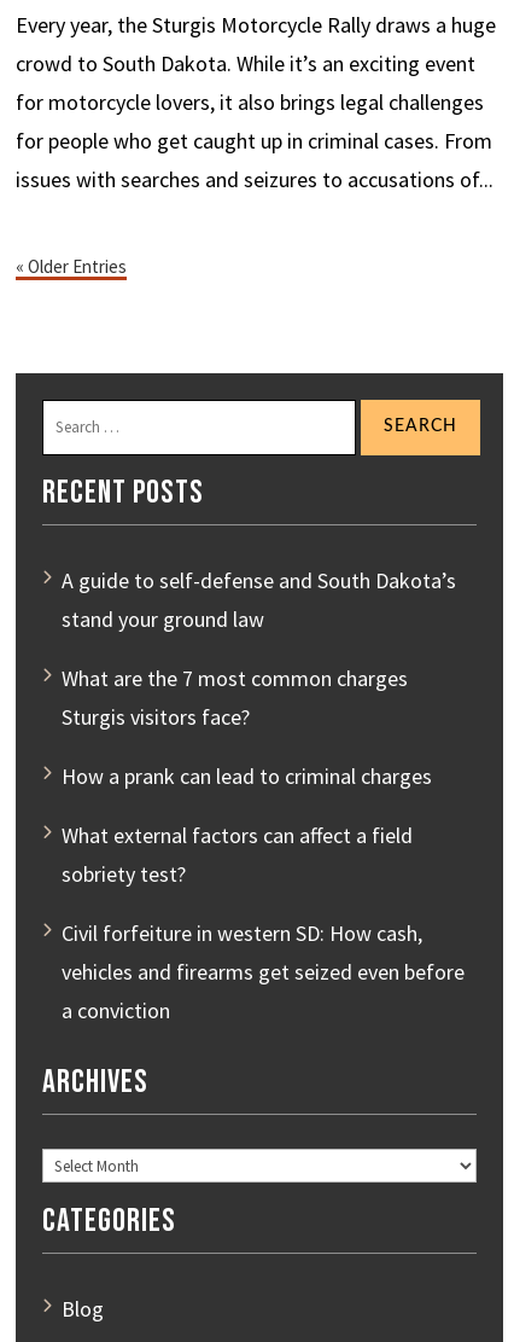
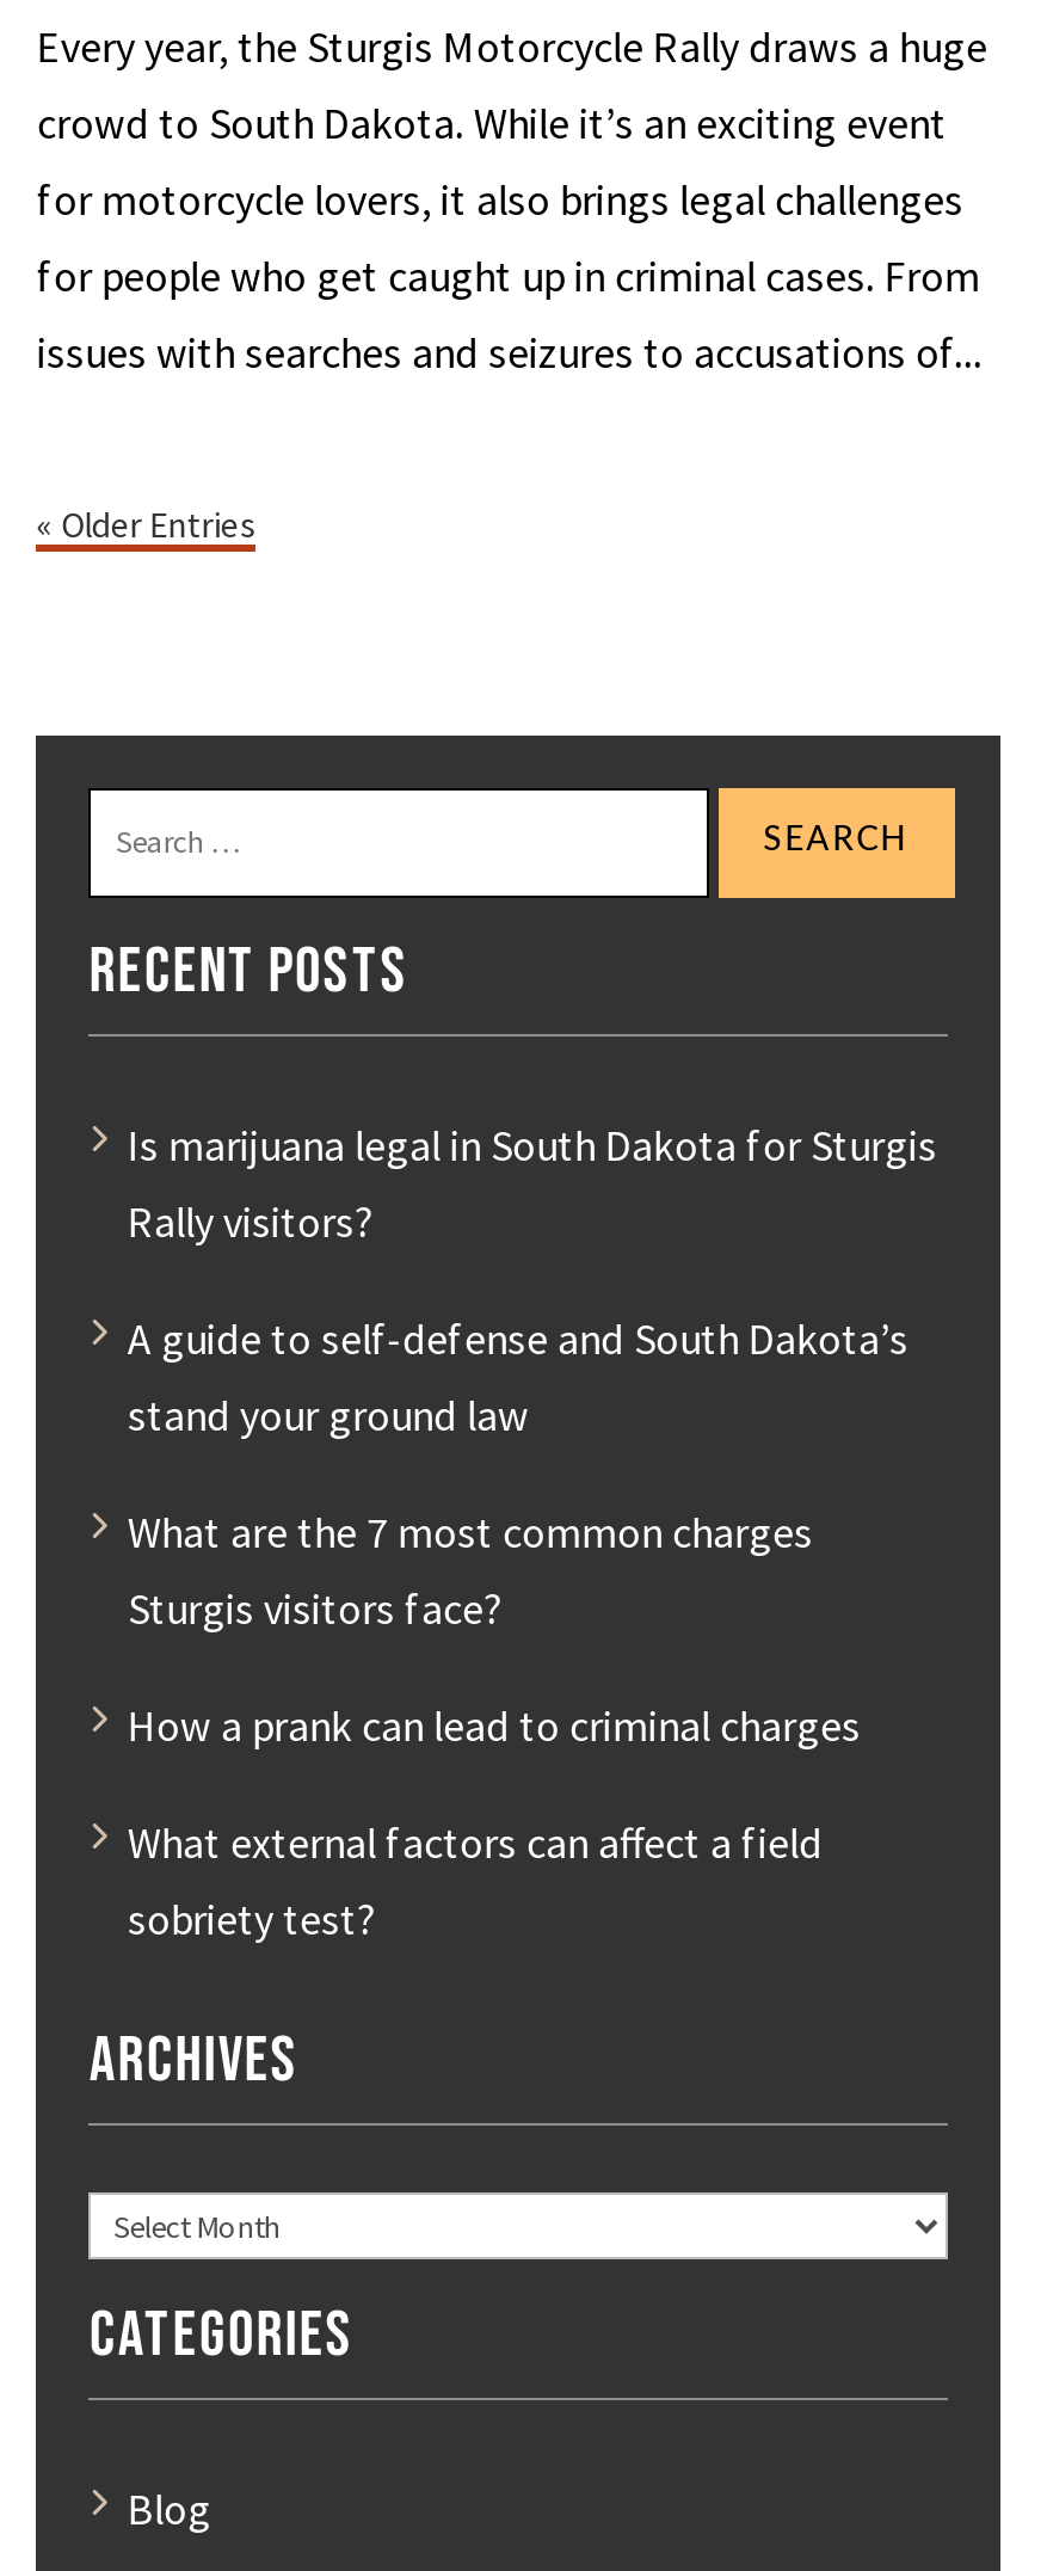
+ Is marijuana legal in South Dakota for Sturgis
+ Rally visitors?

moved down: A guide to self-defense and South Dakota’s | stand your ground law | What are the 7 most common charges | Sturgis visitors face? | How a prank can lead to criminal charges | What external factors can affect a field | sobriety test?

- Civil forfeiture in western SD: How cash,
- vehicles and firearms get seized even before
- a conviction
